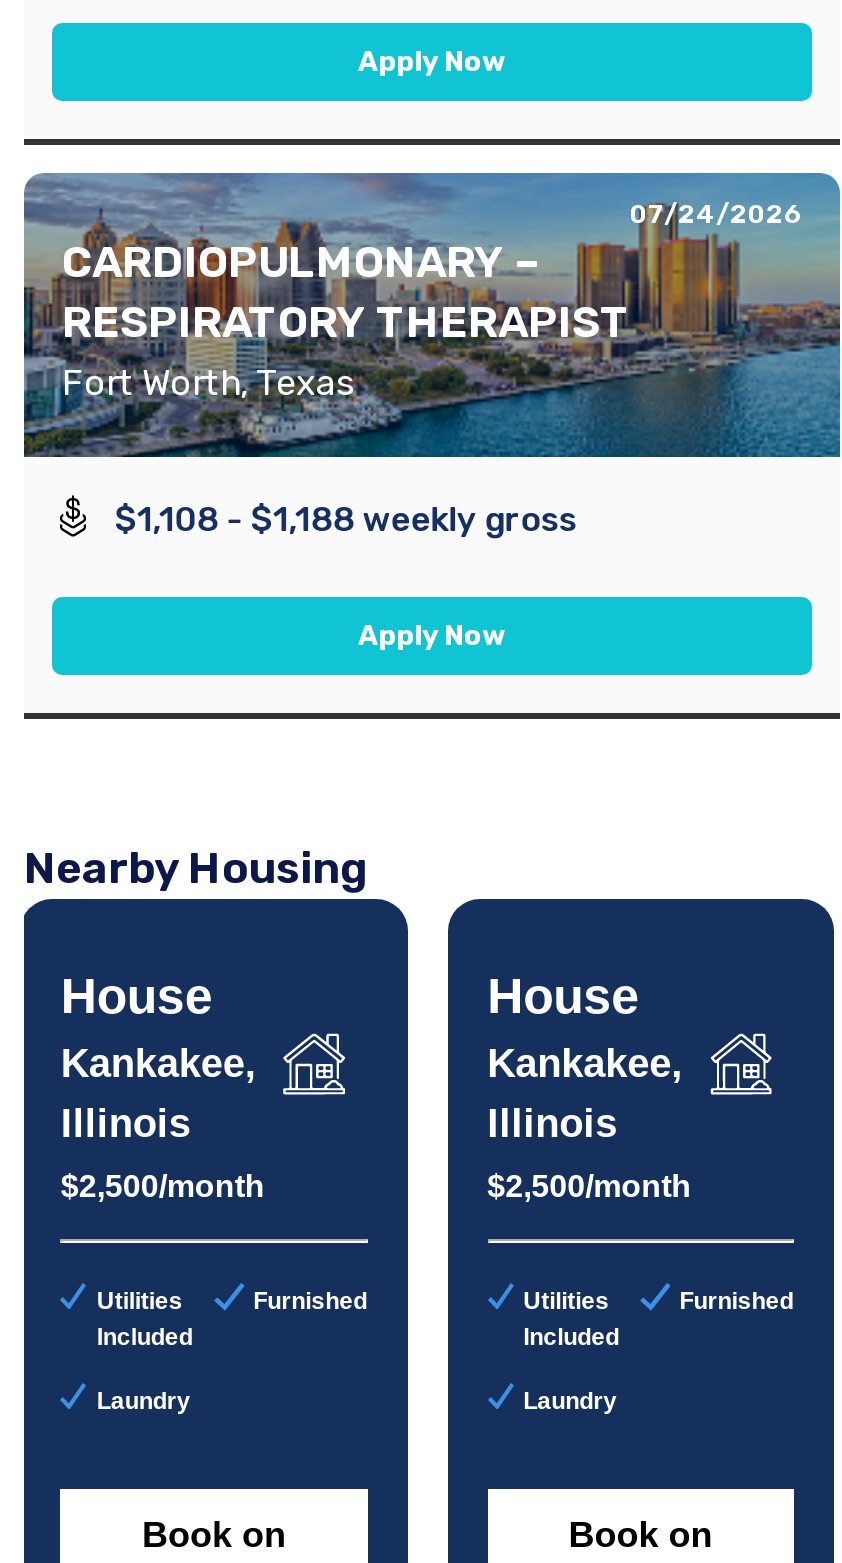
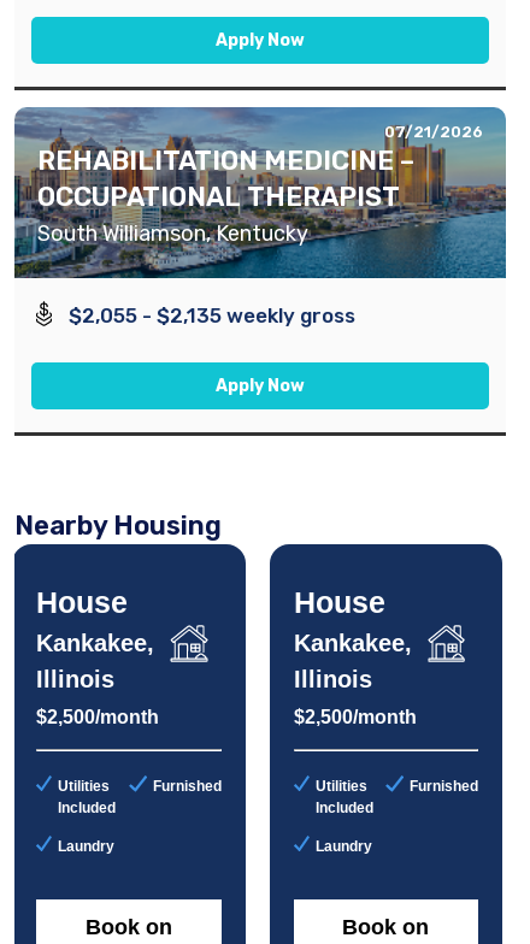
- 07/24/2026
- CARDIOPULMONARY –
- RESPIRATORY THERAPIST
- Fort Worth, Texas
+ 07/21/2026
+ REHABILITATION MEDICINE –
+ OCCUPATIONAL THERAPIST
+ South Williamson, Kentucky

- $1,108 - $1,188 weekly gross
+ $2,055 - $2,135 weekly gross
